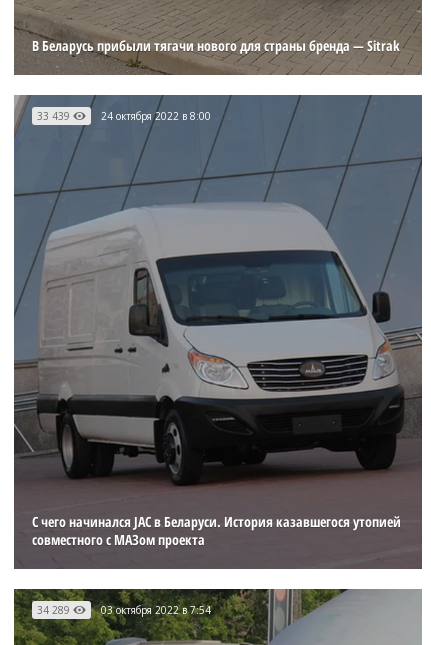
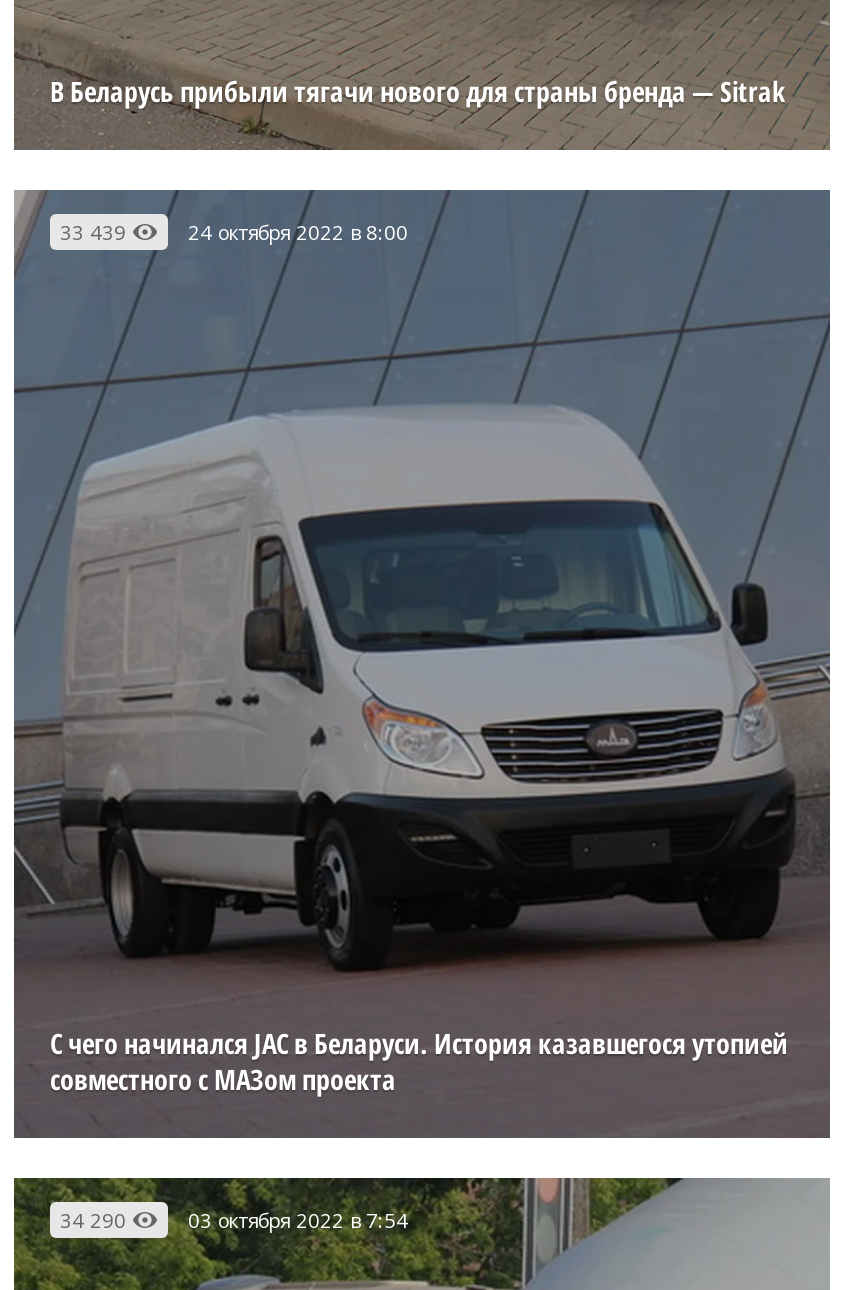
- 34 289 03 октября 2022 в 7:54
+ 34 290 03 октября 2022 в 7:54
